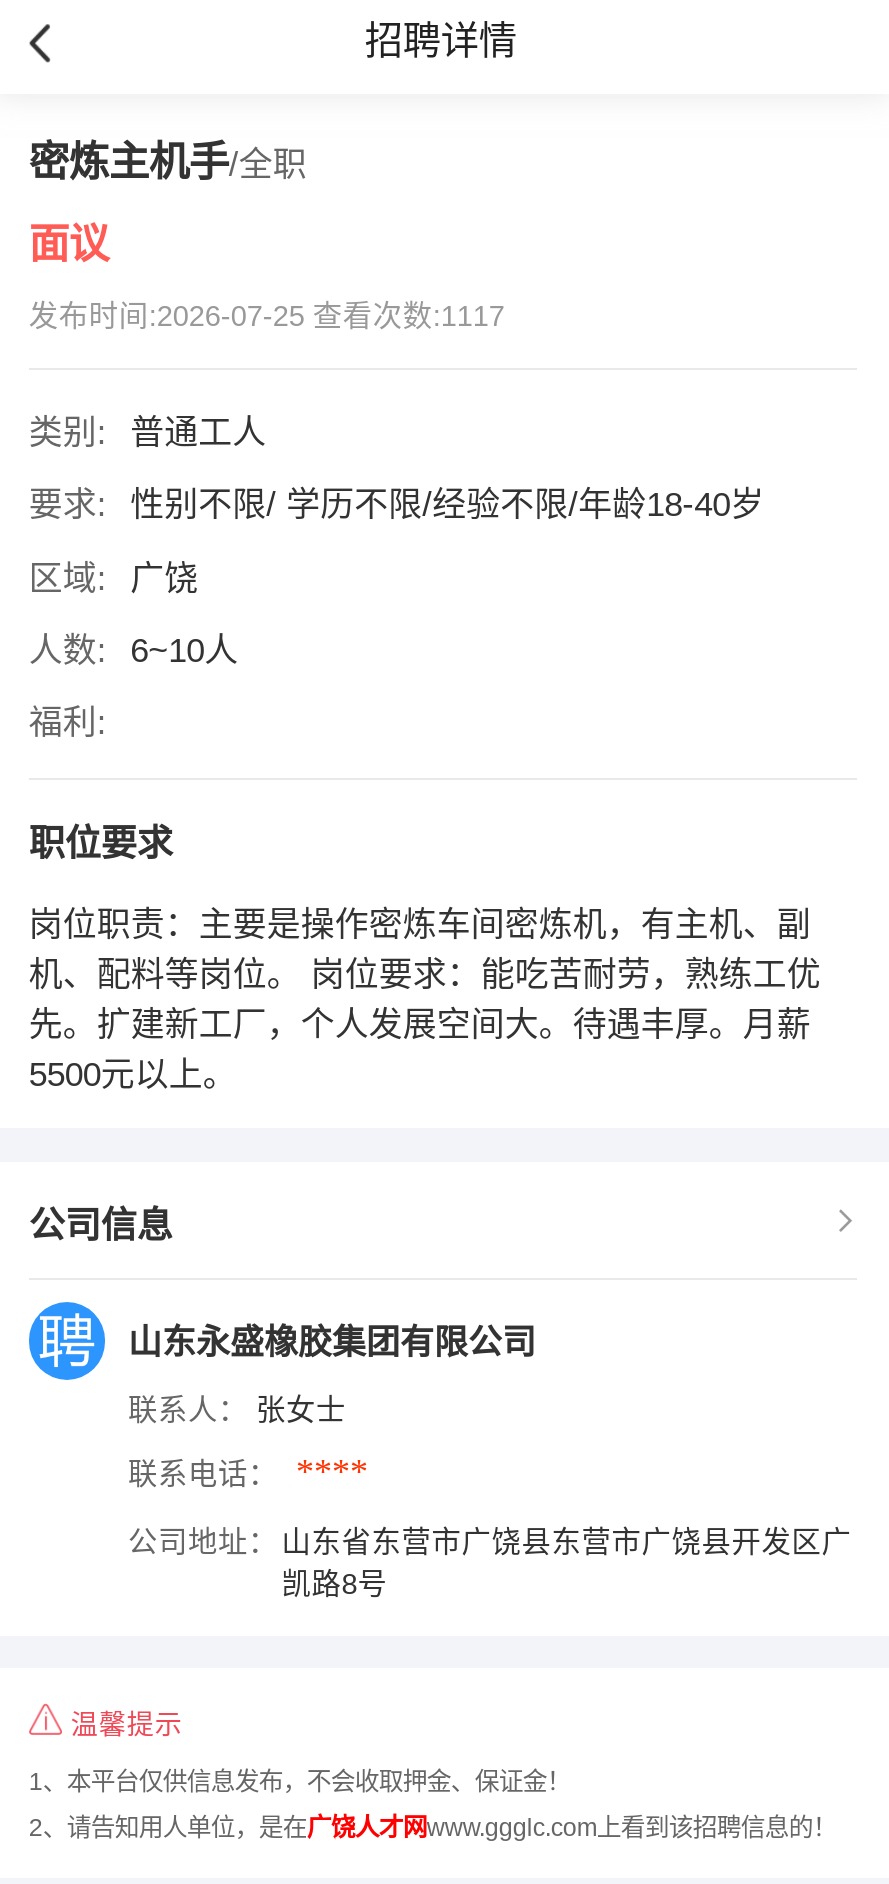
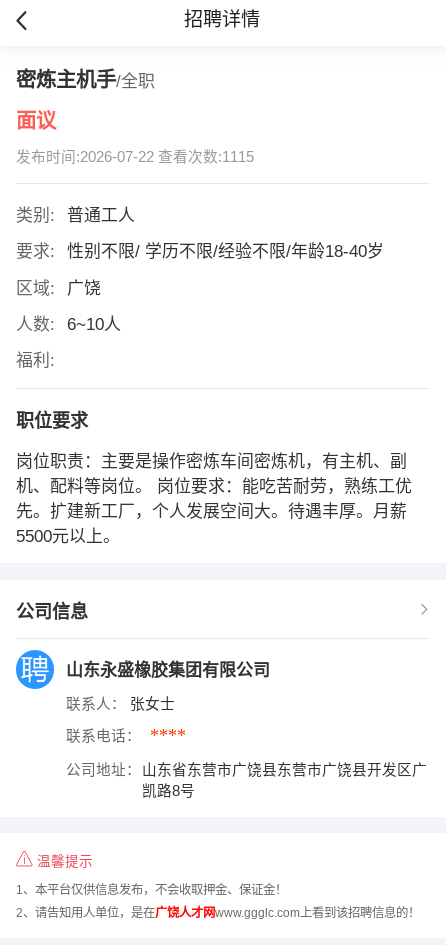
- 发布时间:2026-07-25 查看次数:1117
+ 发布时间:2026-07-22 查看次数:1115
